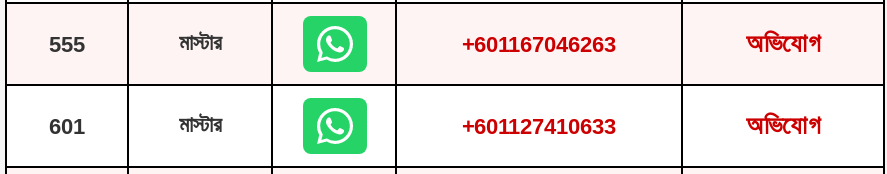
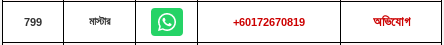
- 555
+ 799

- +601167046263
- অভিযোগ
- 601
- মাস্টার
- +601127410633
+ +60172670819
